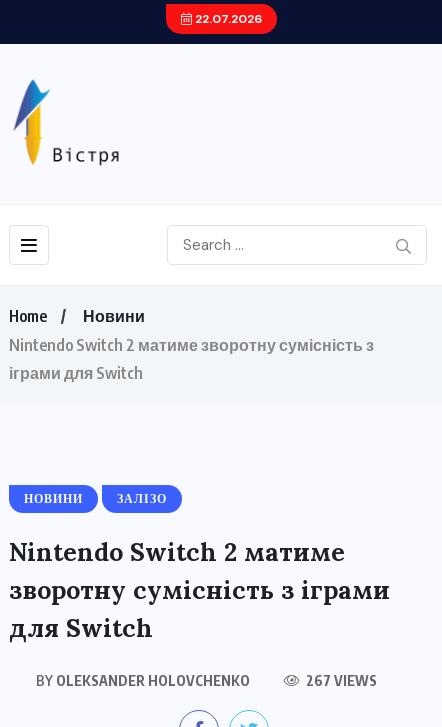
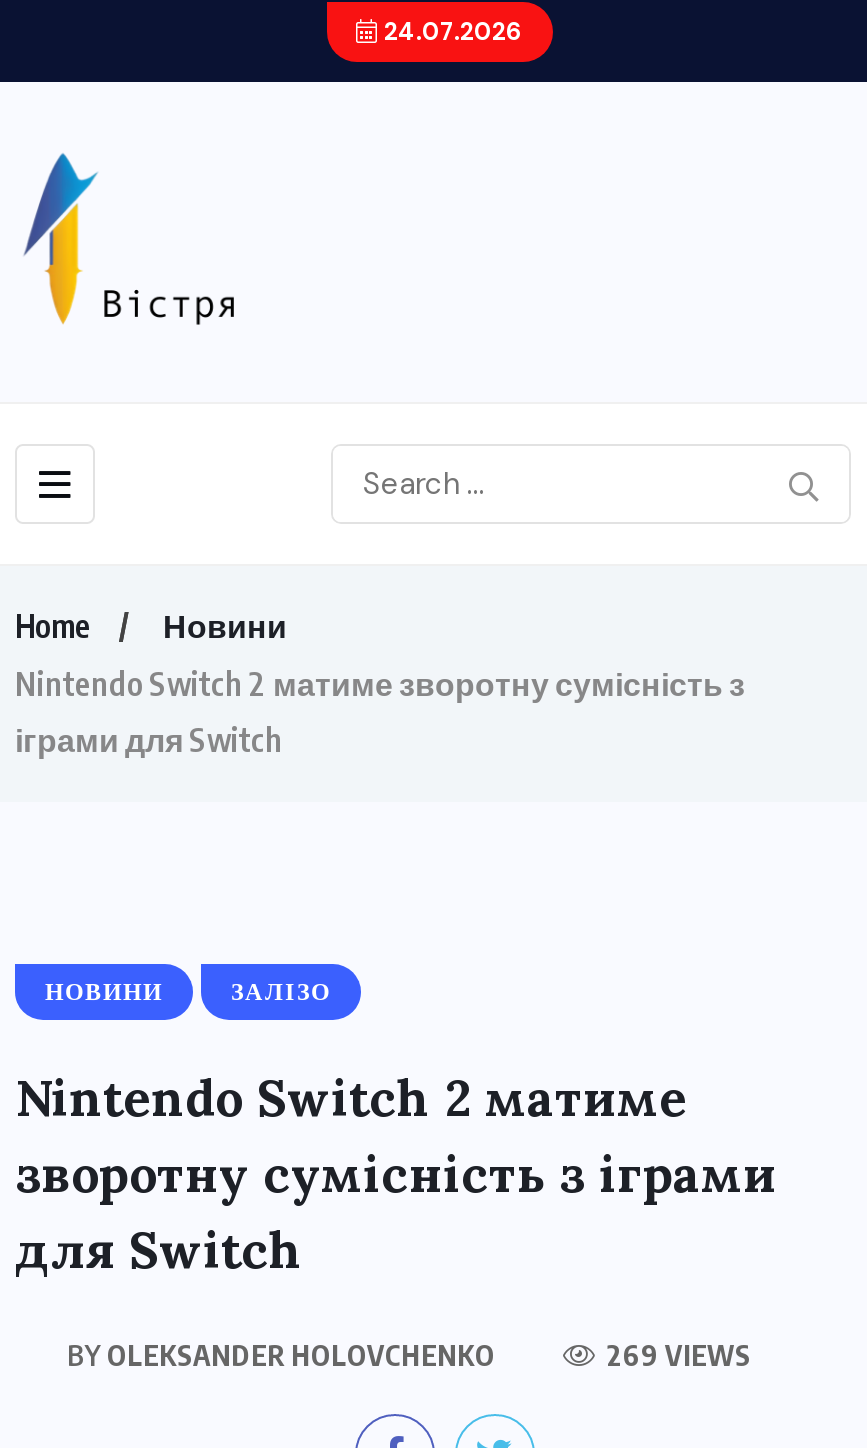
- 22.07.2026
+ 24.07.2026

- 267 VIEWS
+ 269 VIEWS
